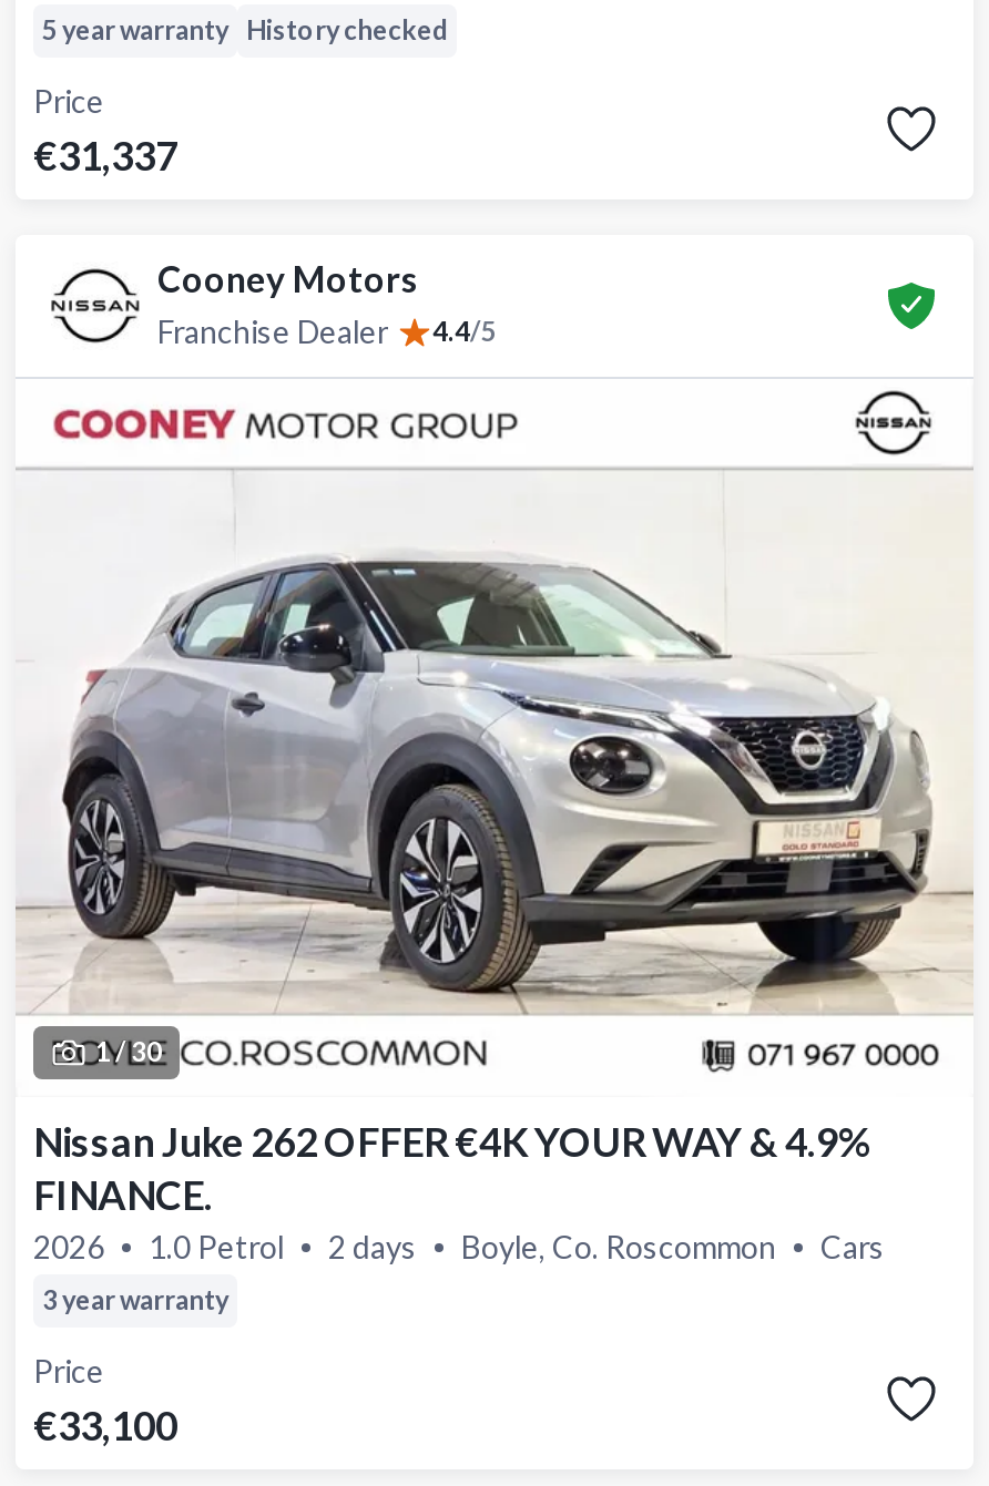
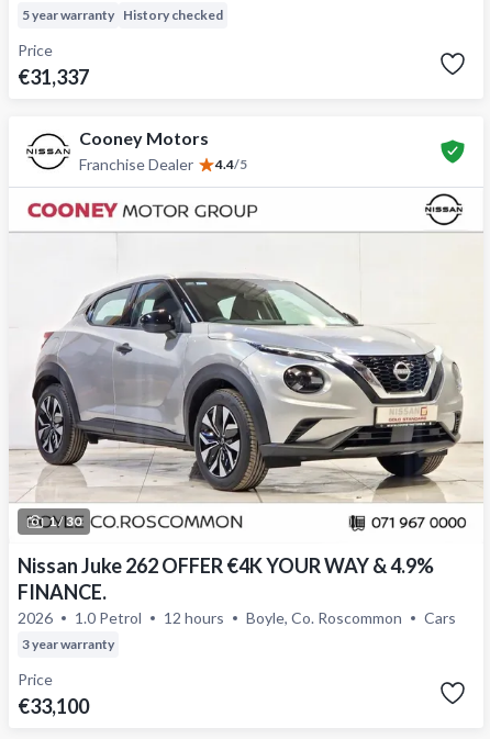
- 2026 1.0 Petrol 2 days Boyle, Co. Roscommon Cars
+ 2026 1.0 Petrol 12 hours Boyle, Co. Roscommon Cars
